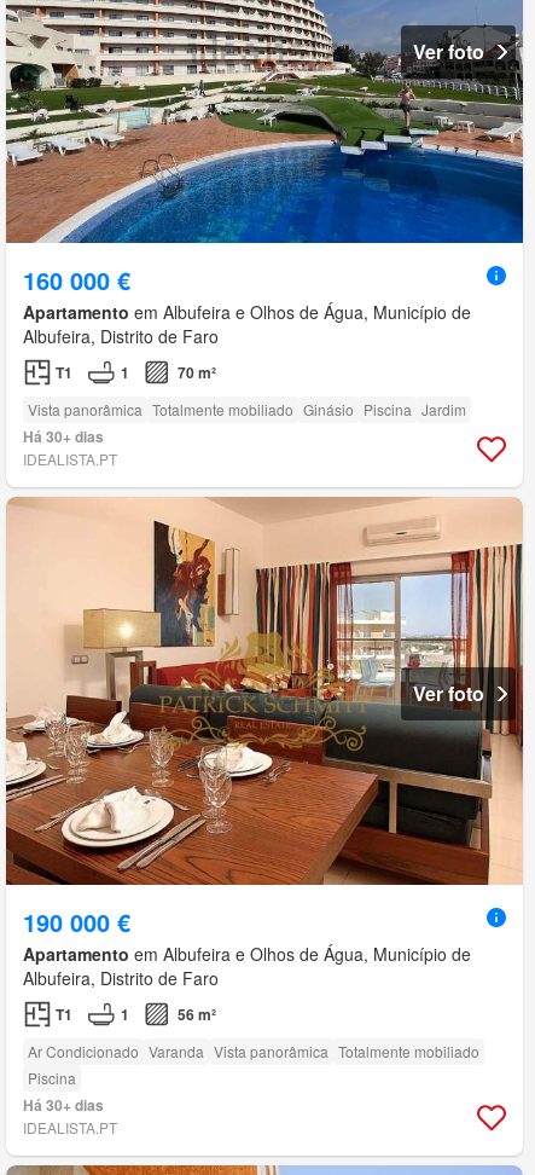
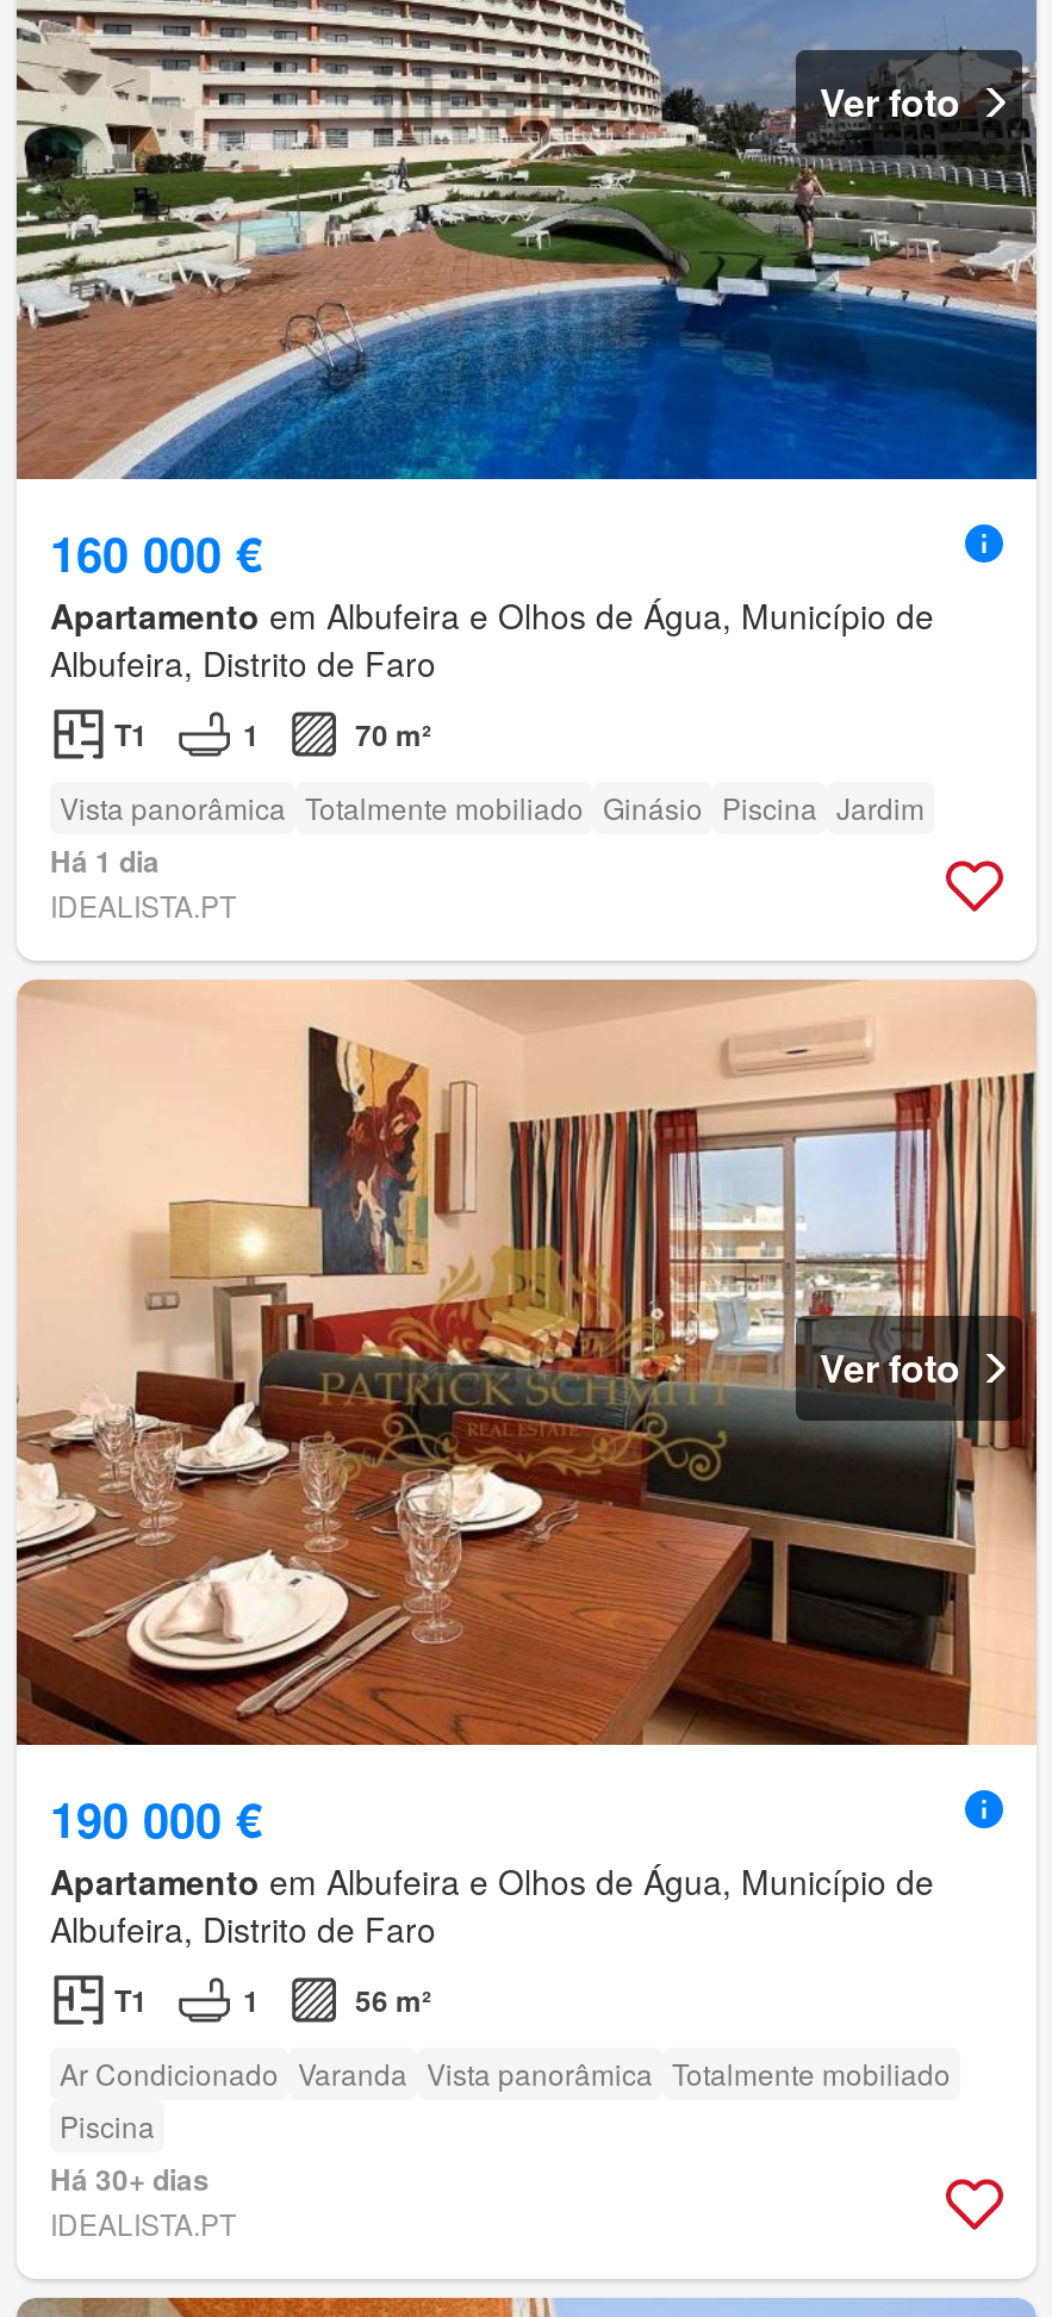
- Há 30+ dias
+ Há 1 dia
